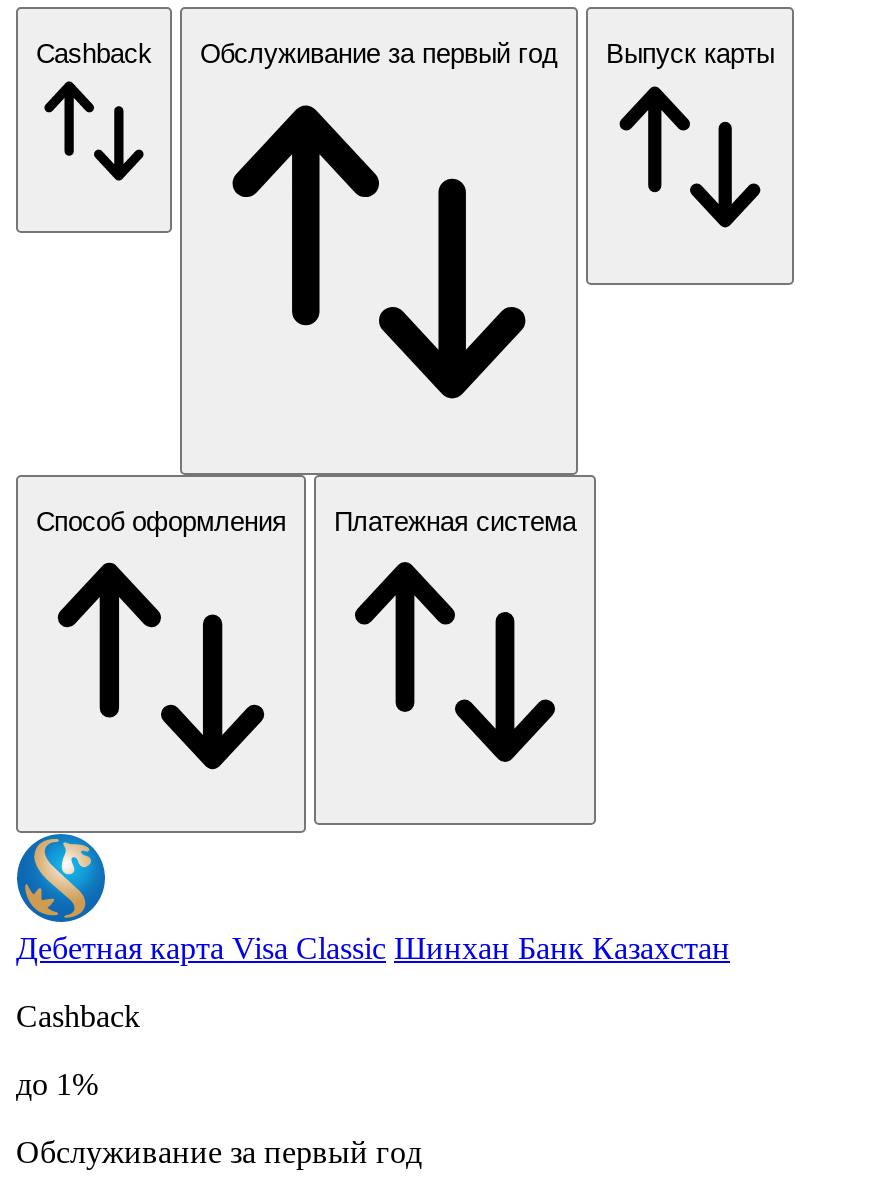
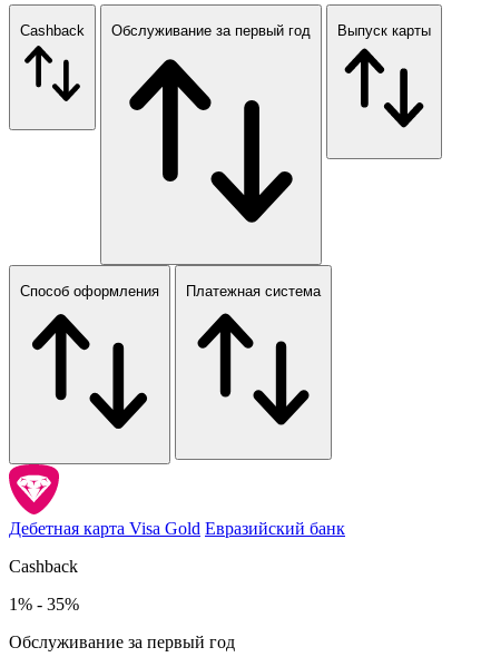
- [image]
- Дебетная карта Visa Classic Шинхан Банк Казахстан
+ [image]
+ Дебетная карта Visa Gold Евразийский банк

- до 1%
+ 1% - 35%
